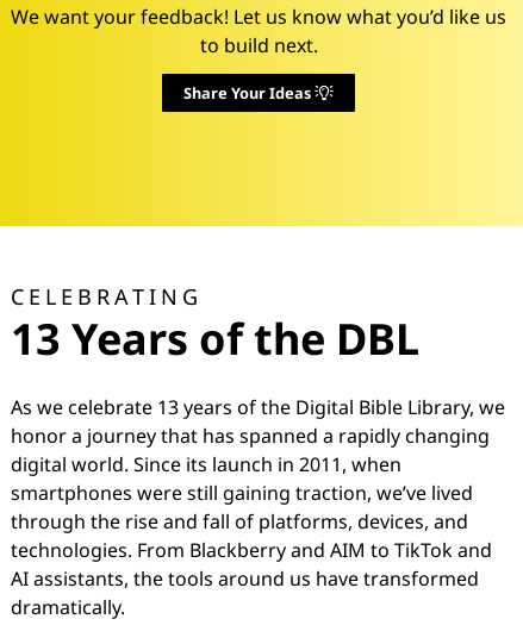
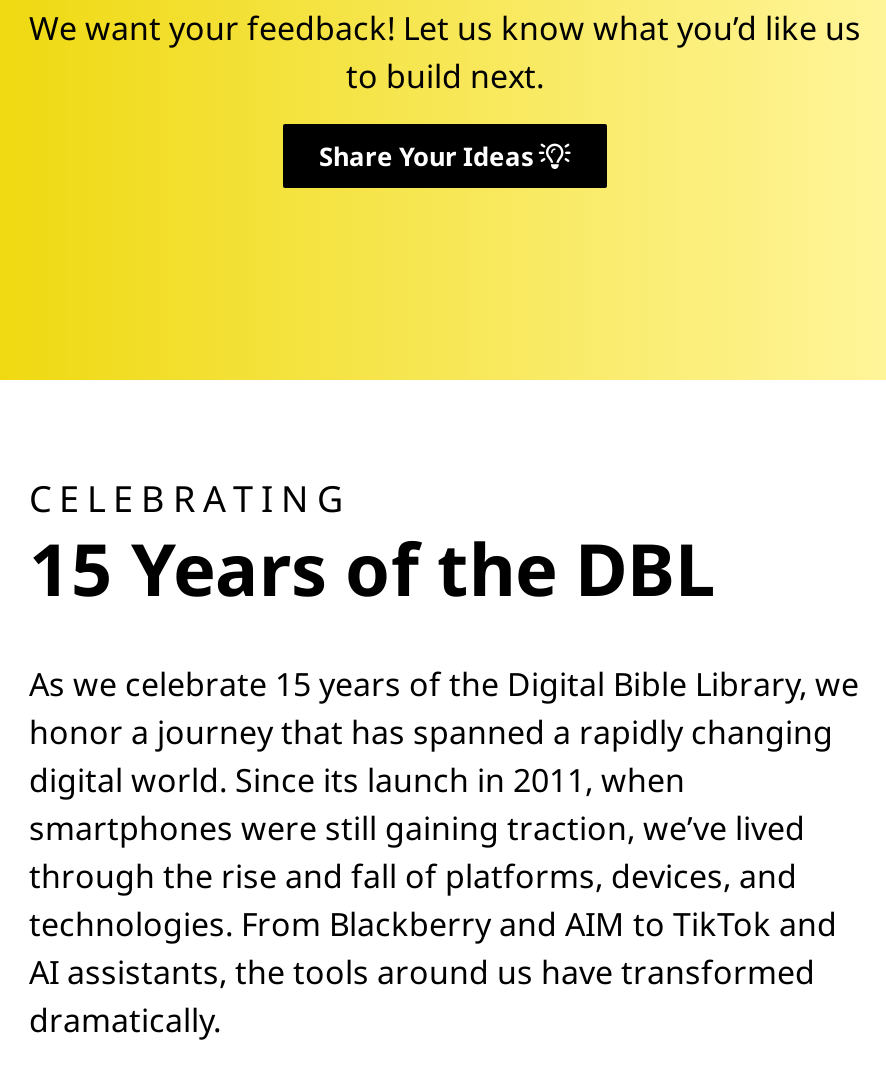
- 13 Years of the DBL
+ 15 Years of the DBL

- As we celebrate 13 years of the Digital Bible Library, we
+ As we celebrate 15 years of the Digital Bible Library, we
